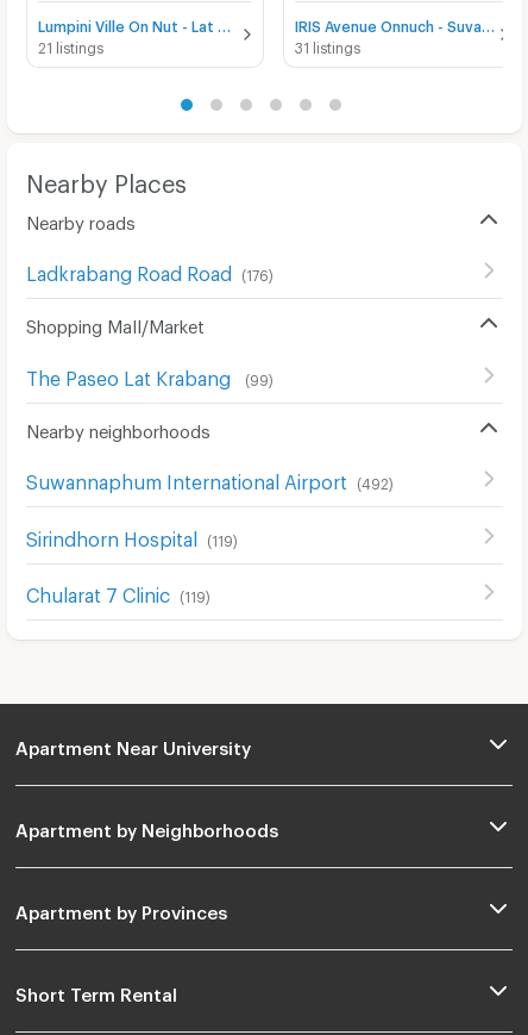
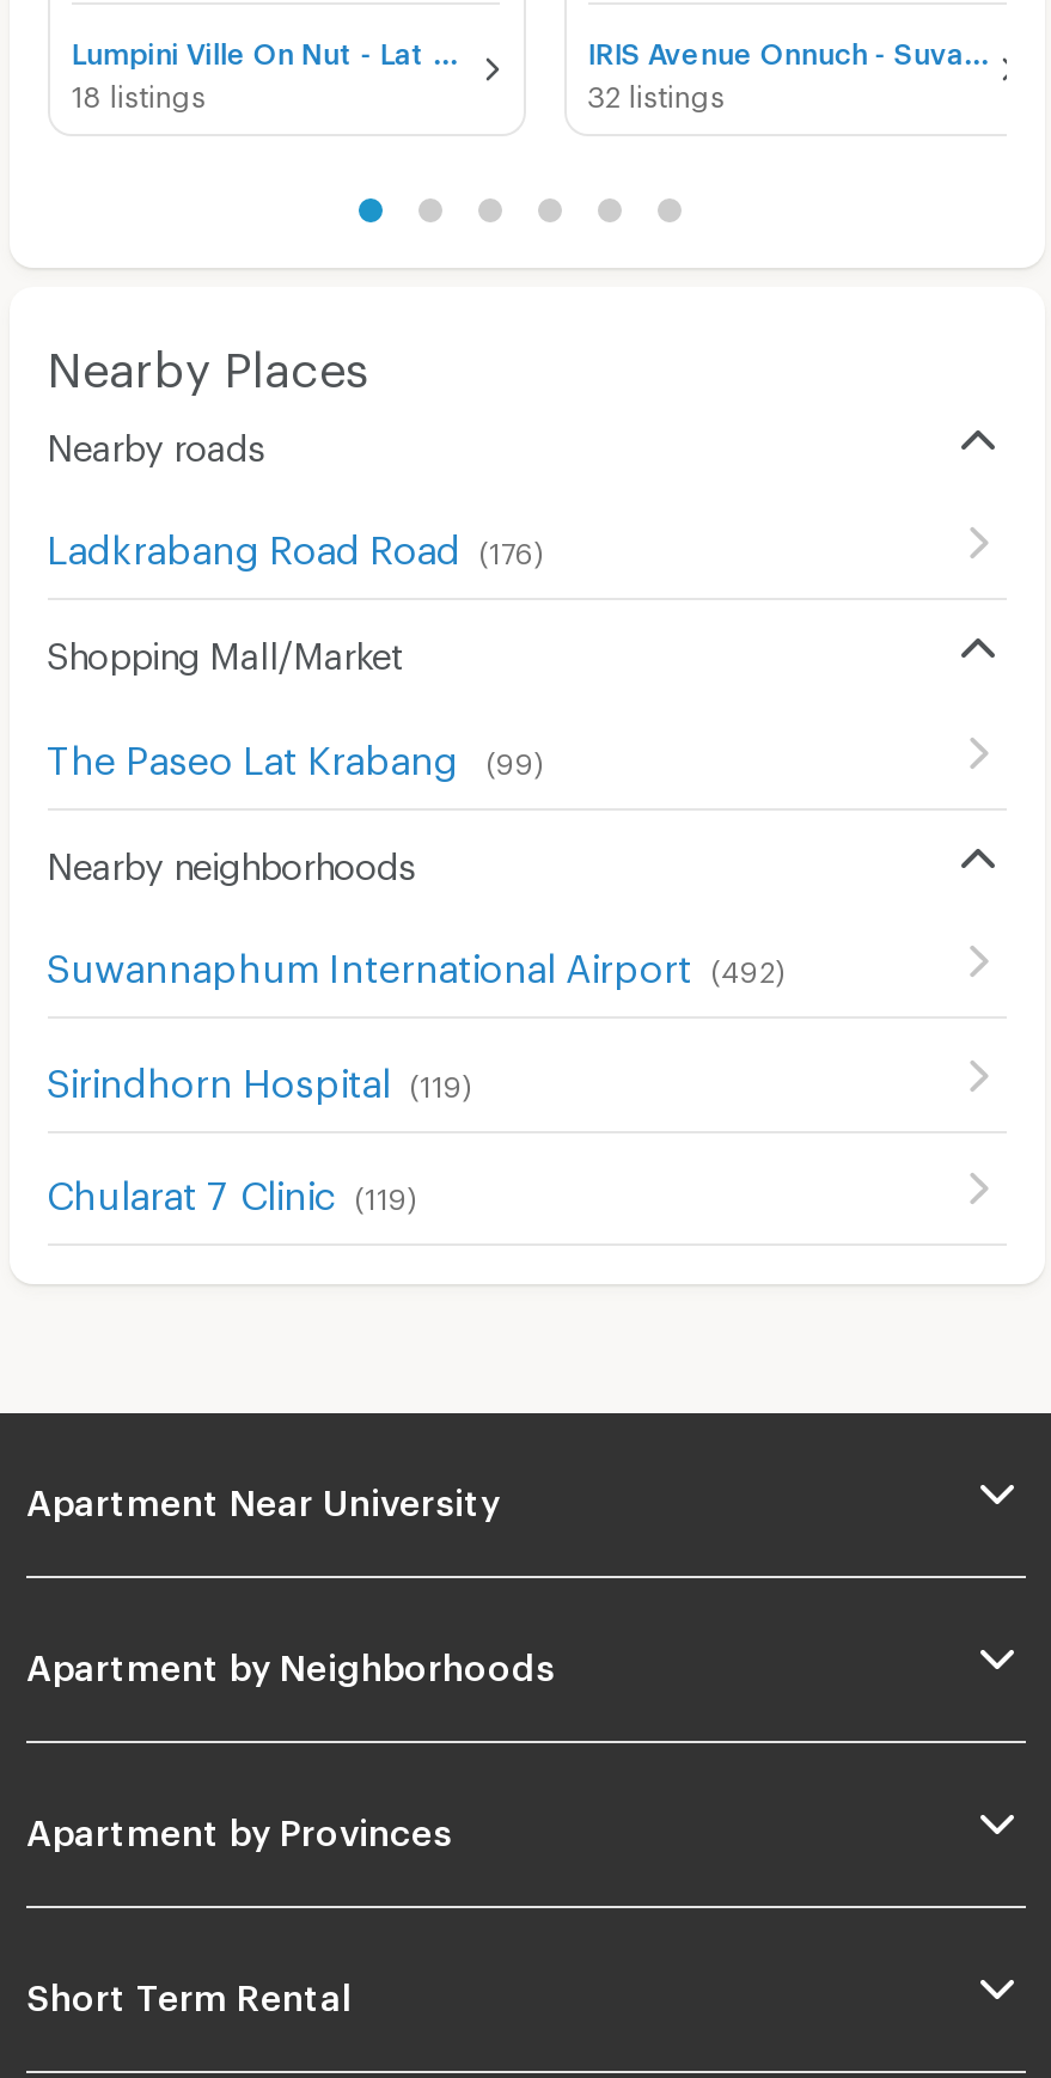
- 21 listings
+ 18 listings

- 31 listings
+ 32 listings
